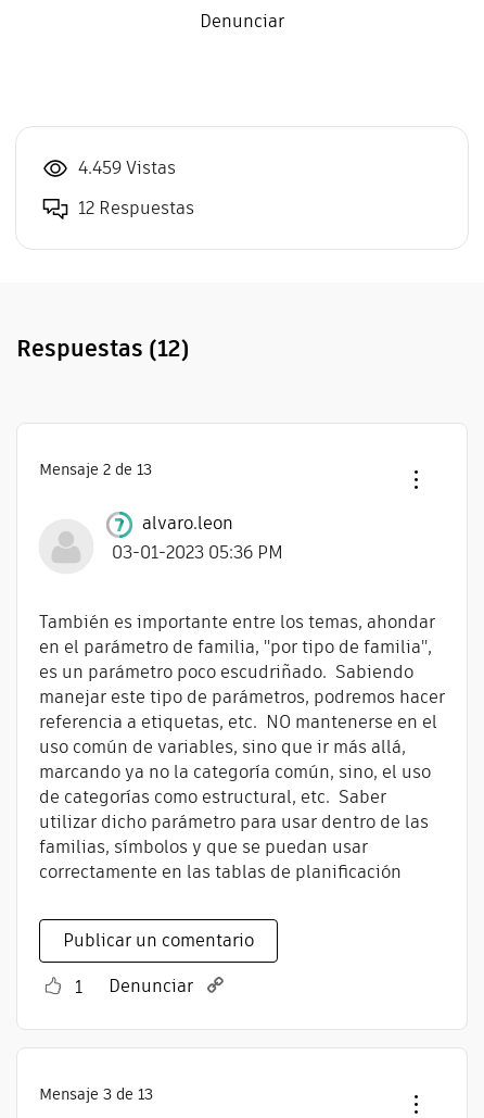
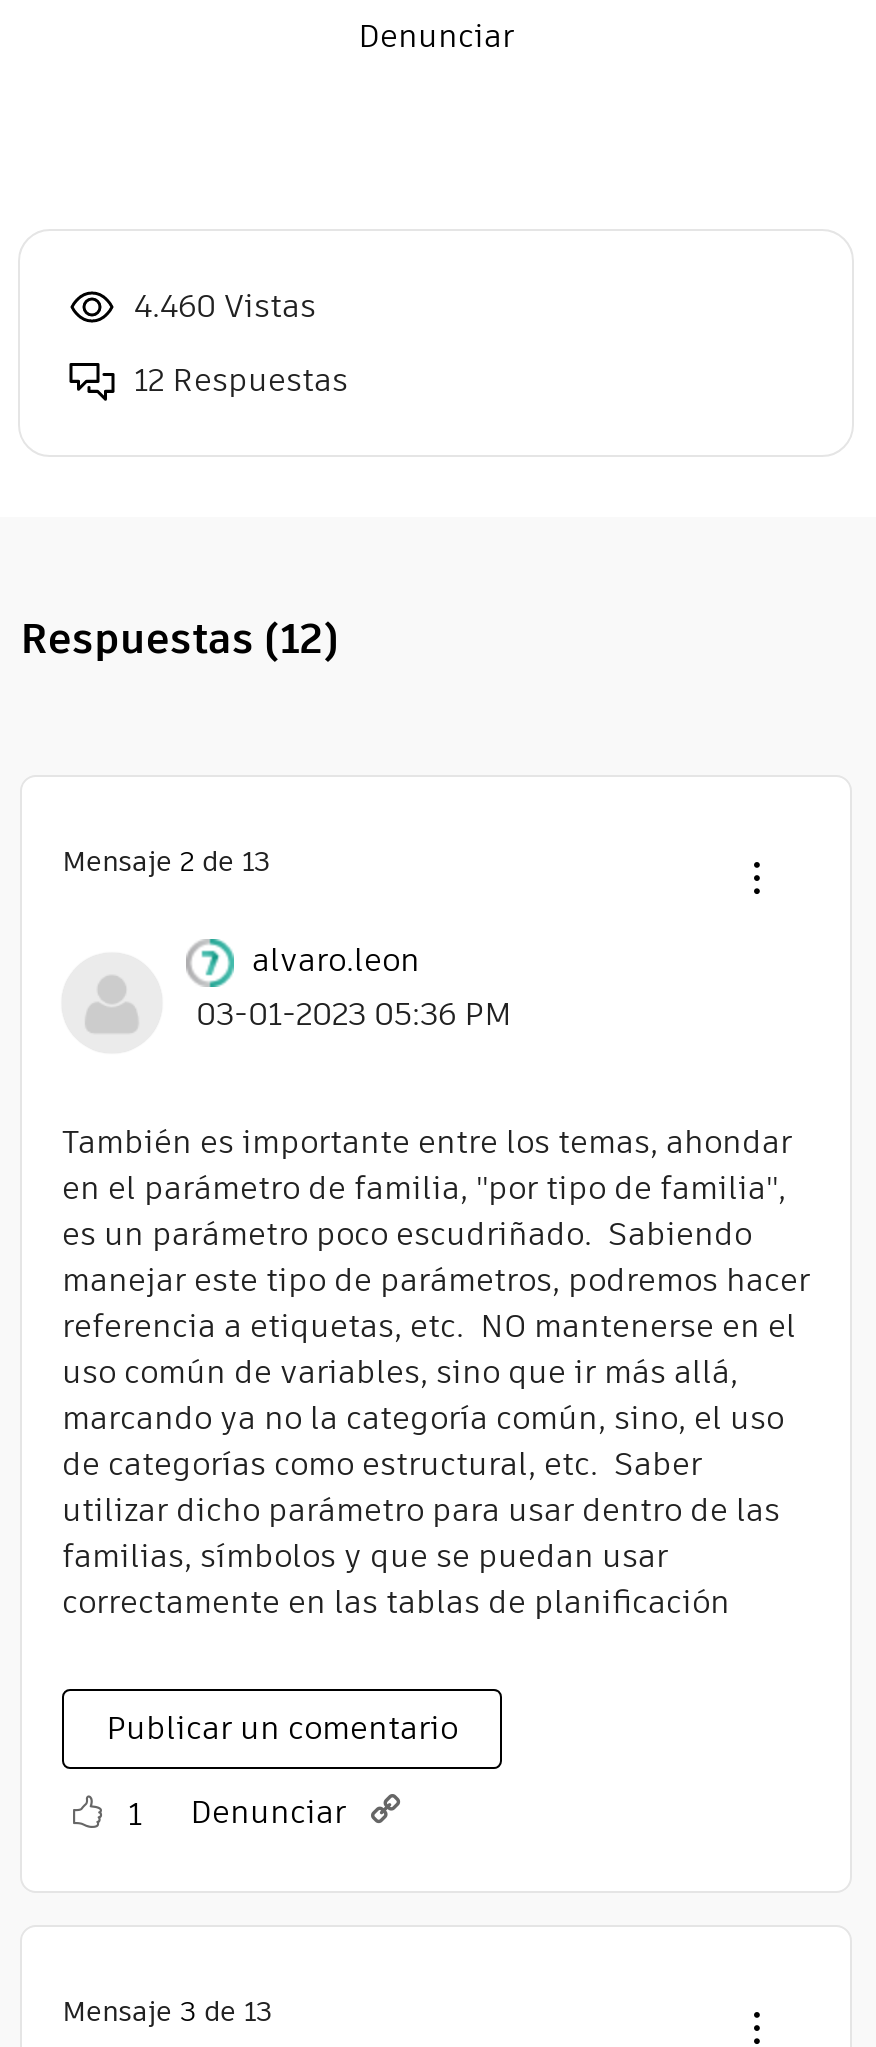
- 4.459 Vistas
+ 4.460 Vistas
